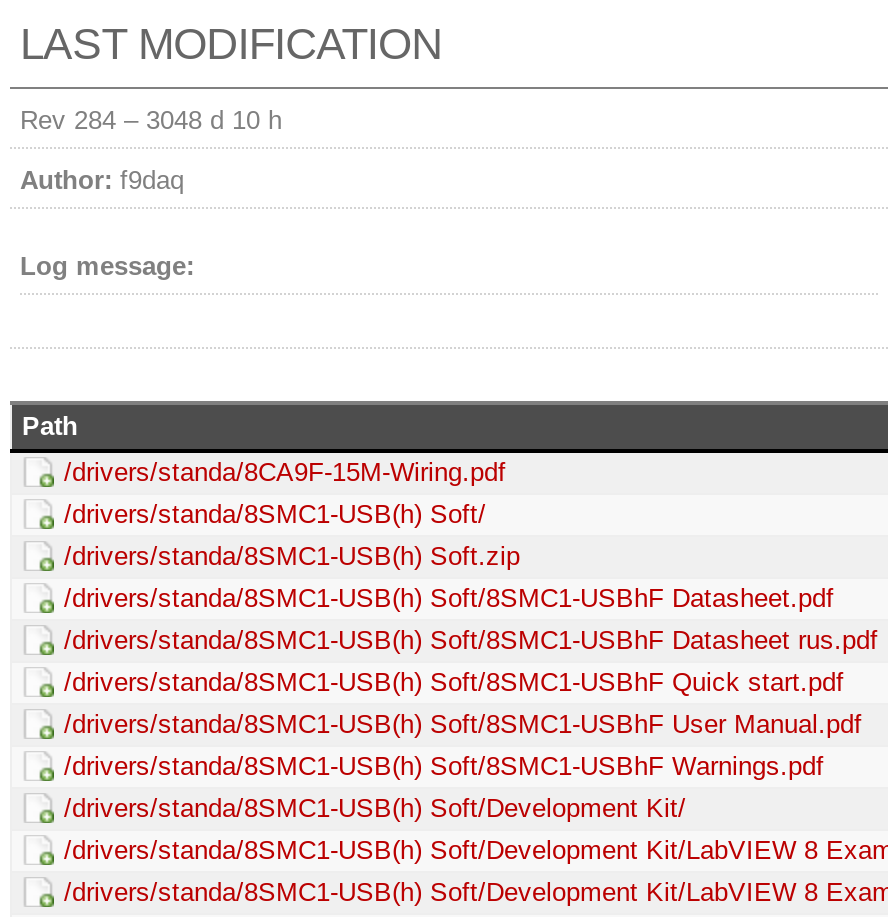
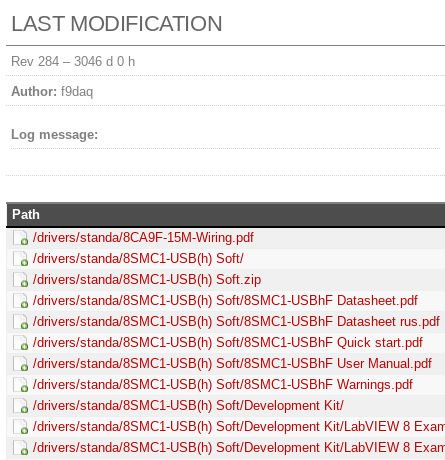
- Rev 284 – 3048 d 10 h
+ Rev 284 – 3046 d 0 h
